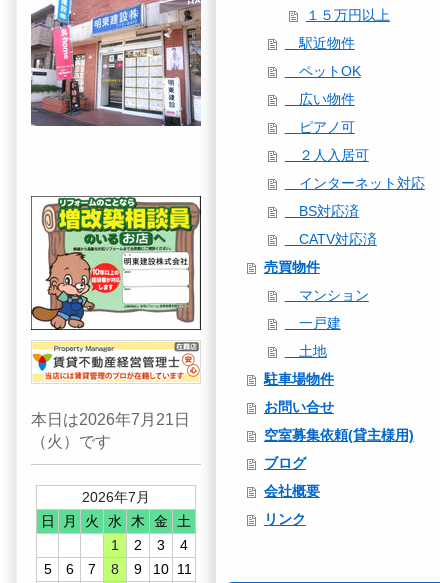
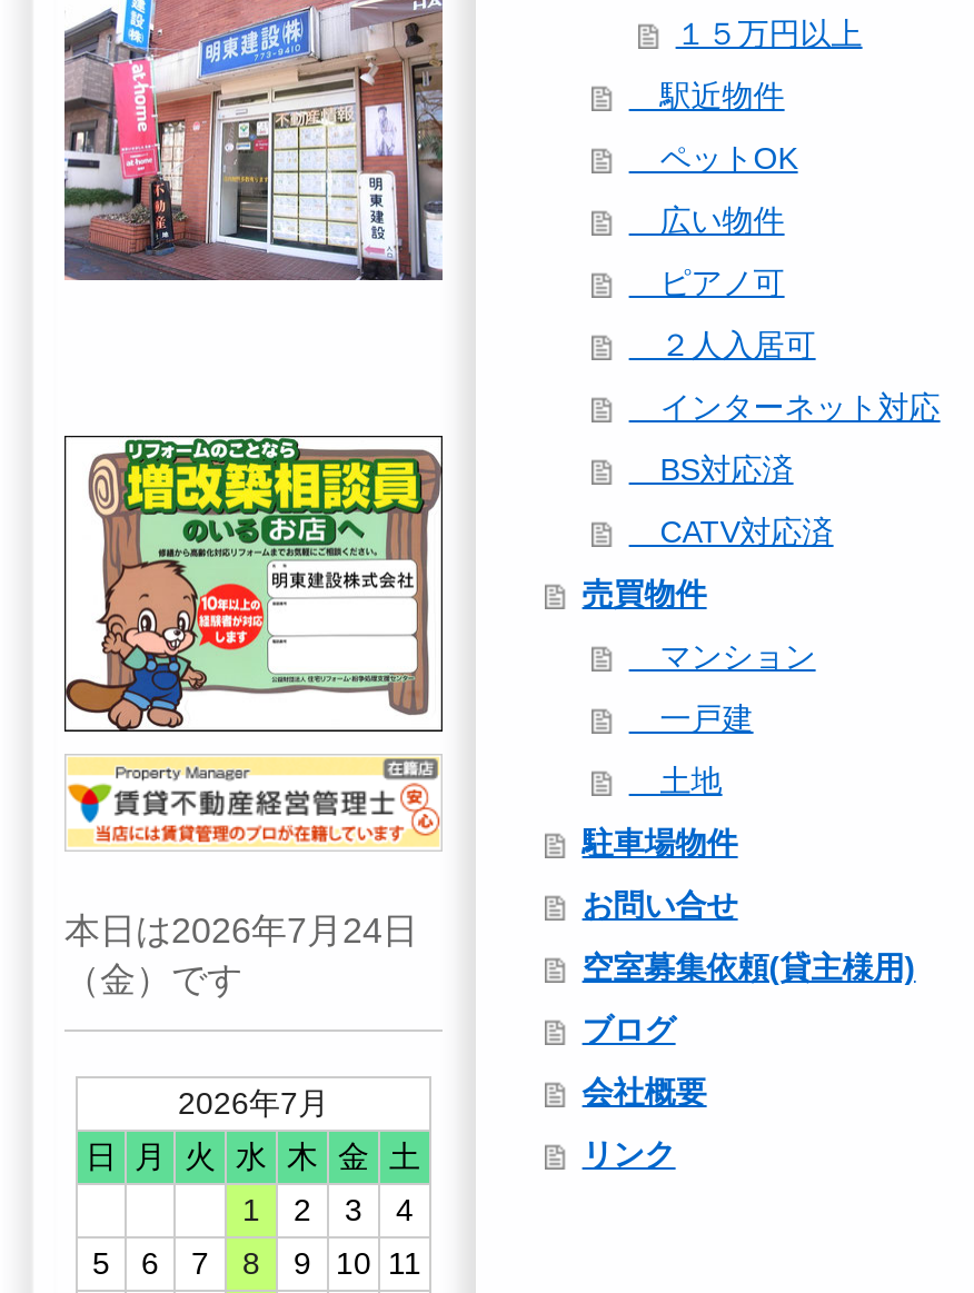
- 本日は2026年7月21日
+ 本日は2026年7月24日

- （火）です
+ （金）です
